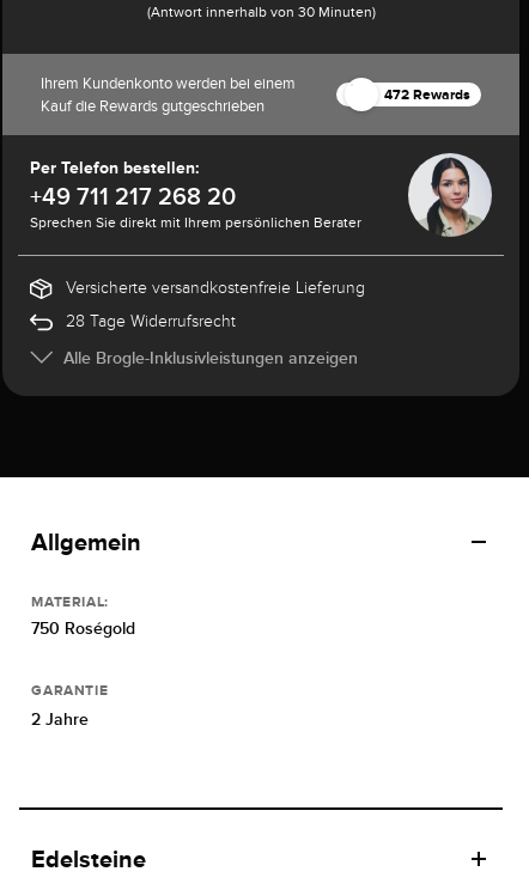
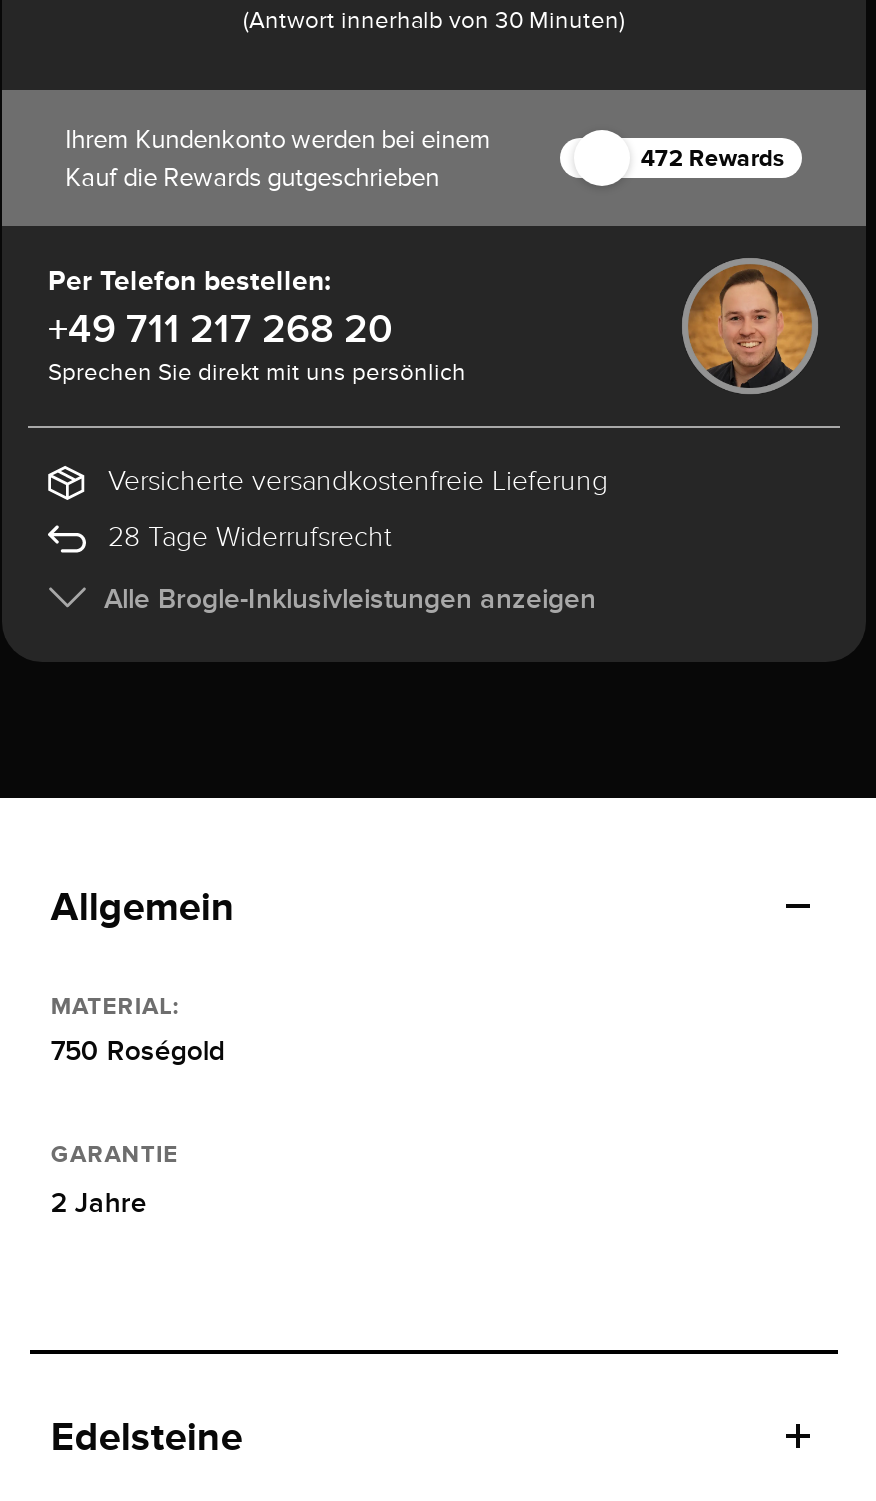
- [image]
+ [image]

- Sprechen Sie direkt mit Ihrem persönlichen Berater
+ Sprechen Sie direkt mit uns persönlich
